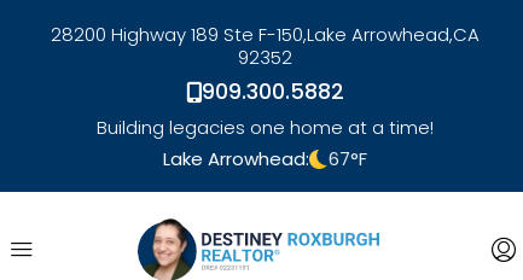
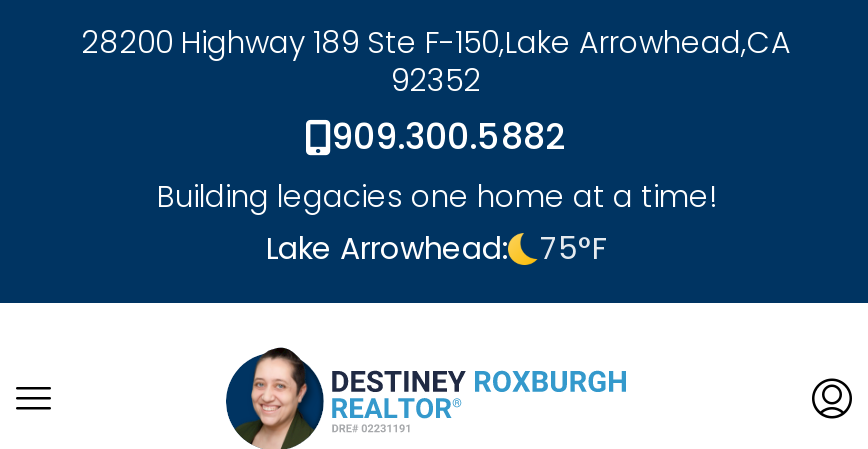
- Lake Arrowhead: 67°F
+ Lake Arrowhead: 75°F
